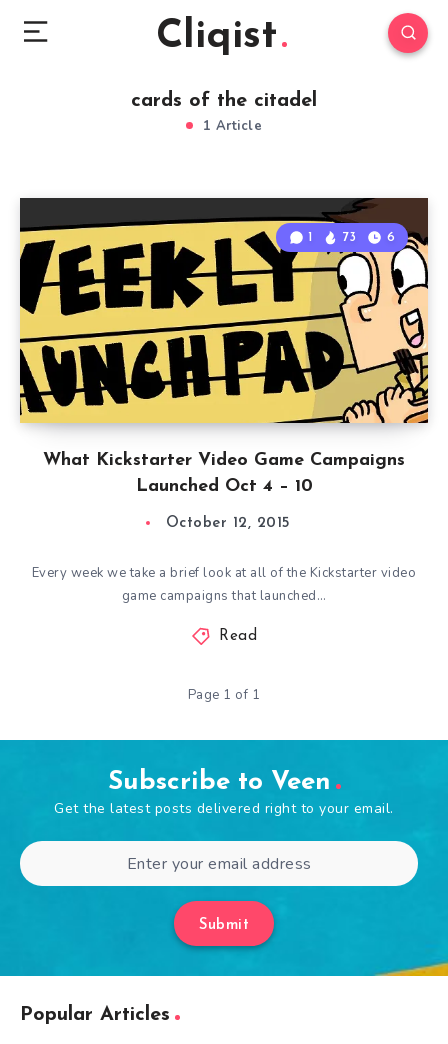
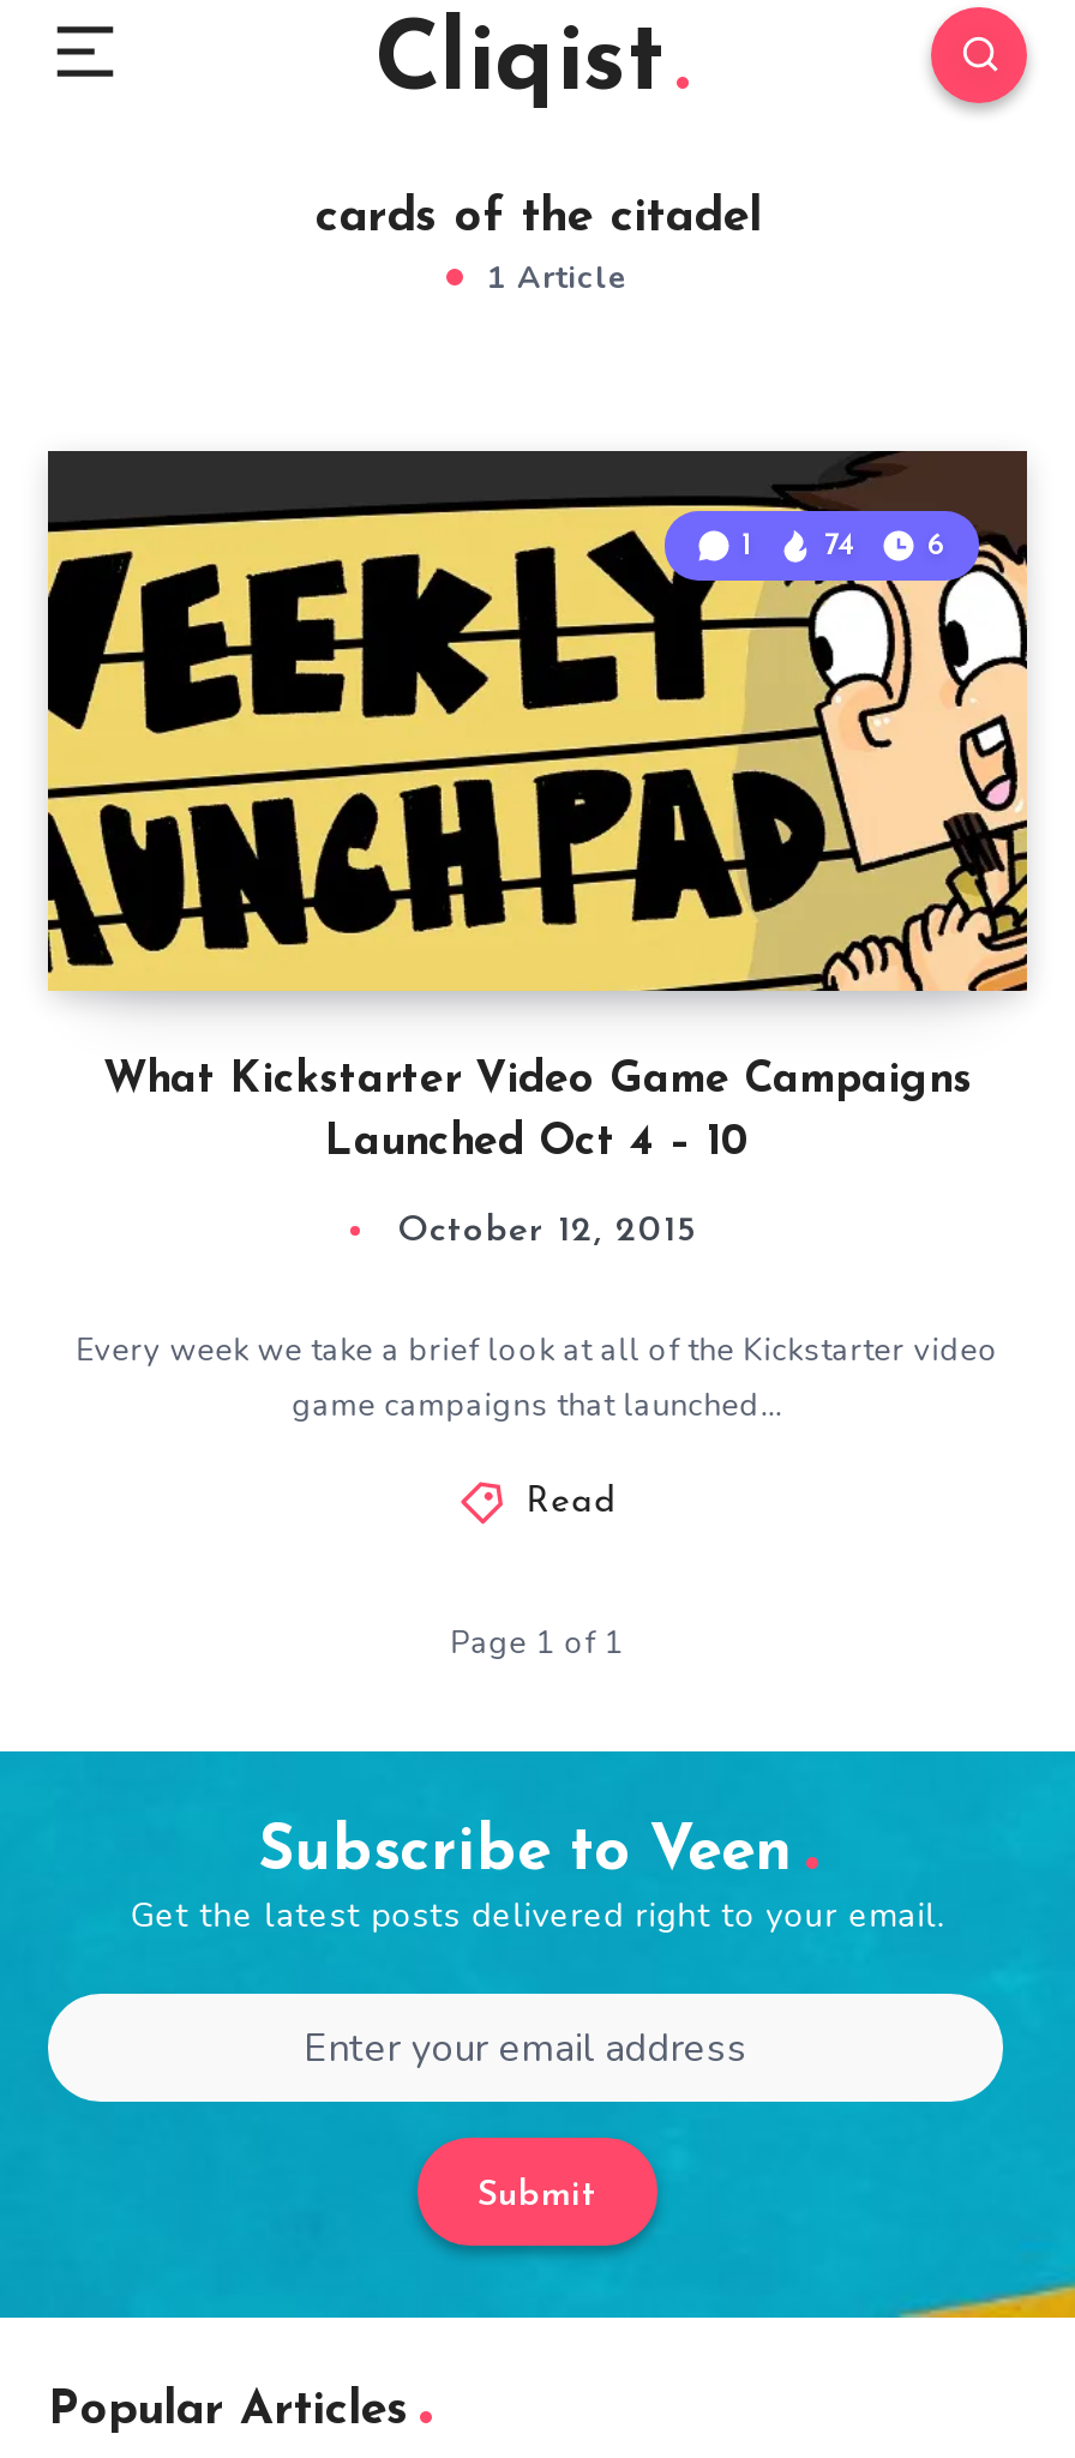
- 73
+ 74
